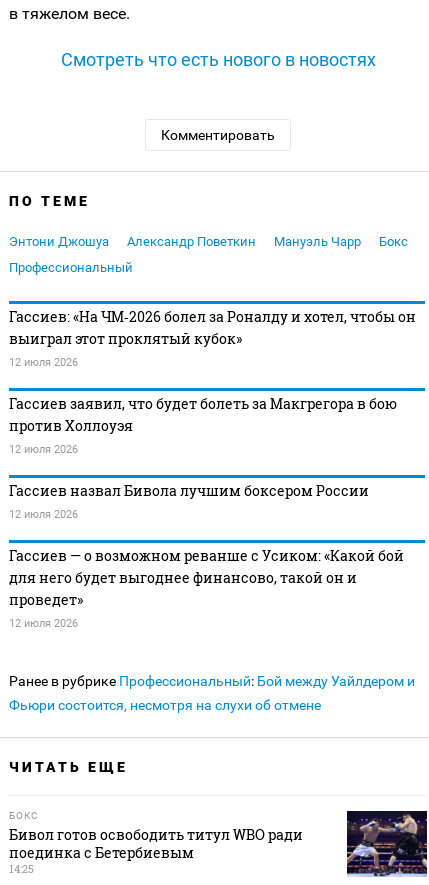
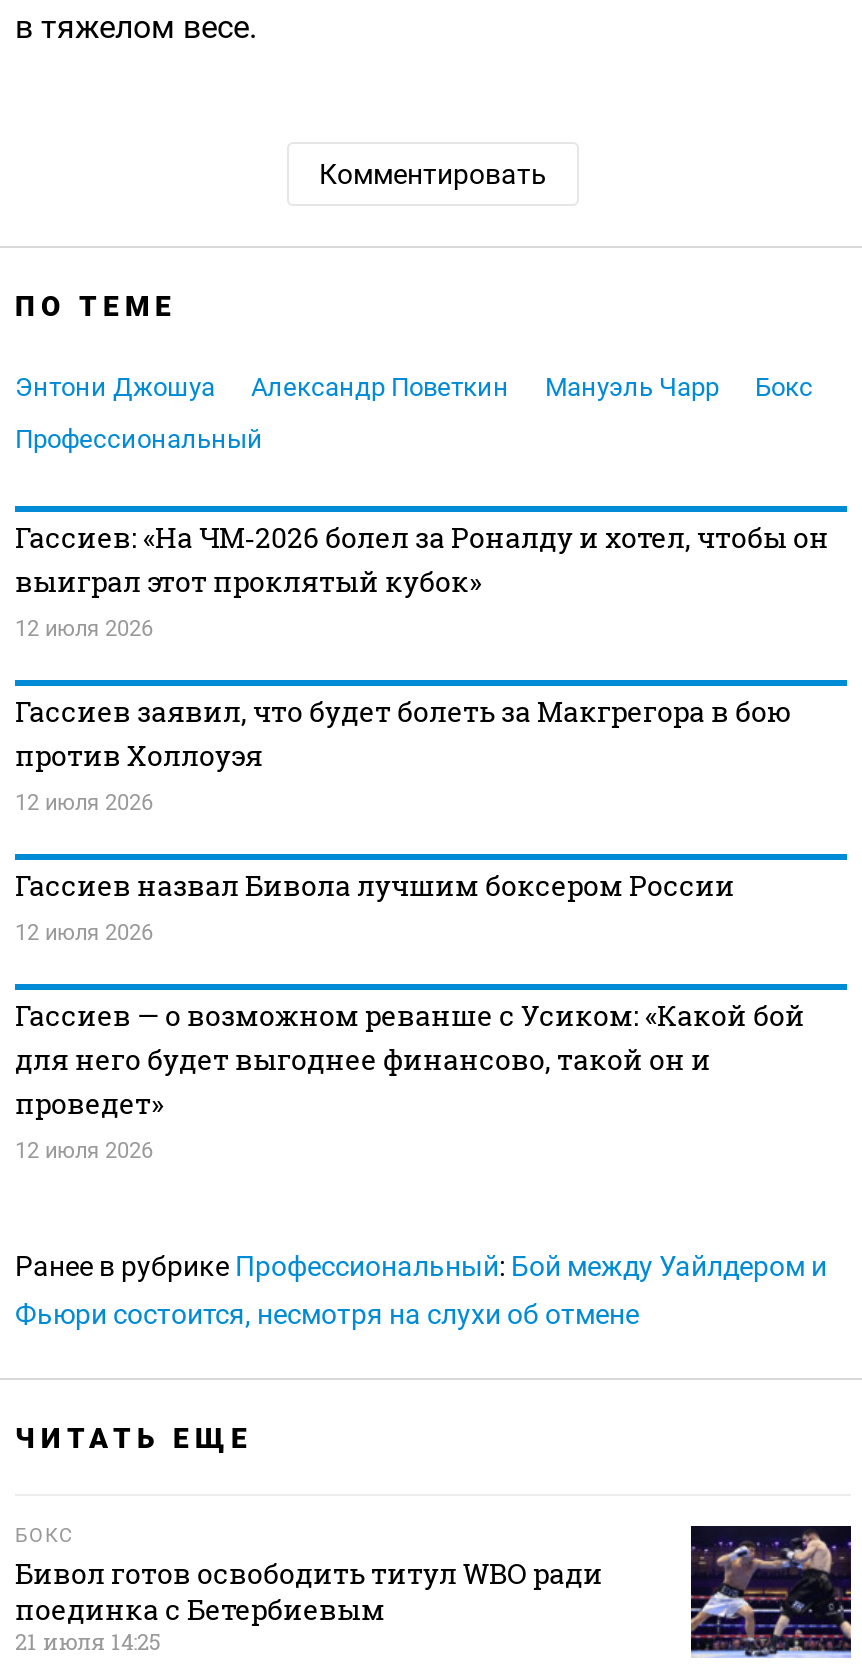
- Смотреть что есть нового в новостях

- 14:25
+ 21 июля 14:25
